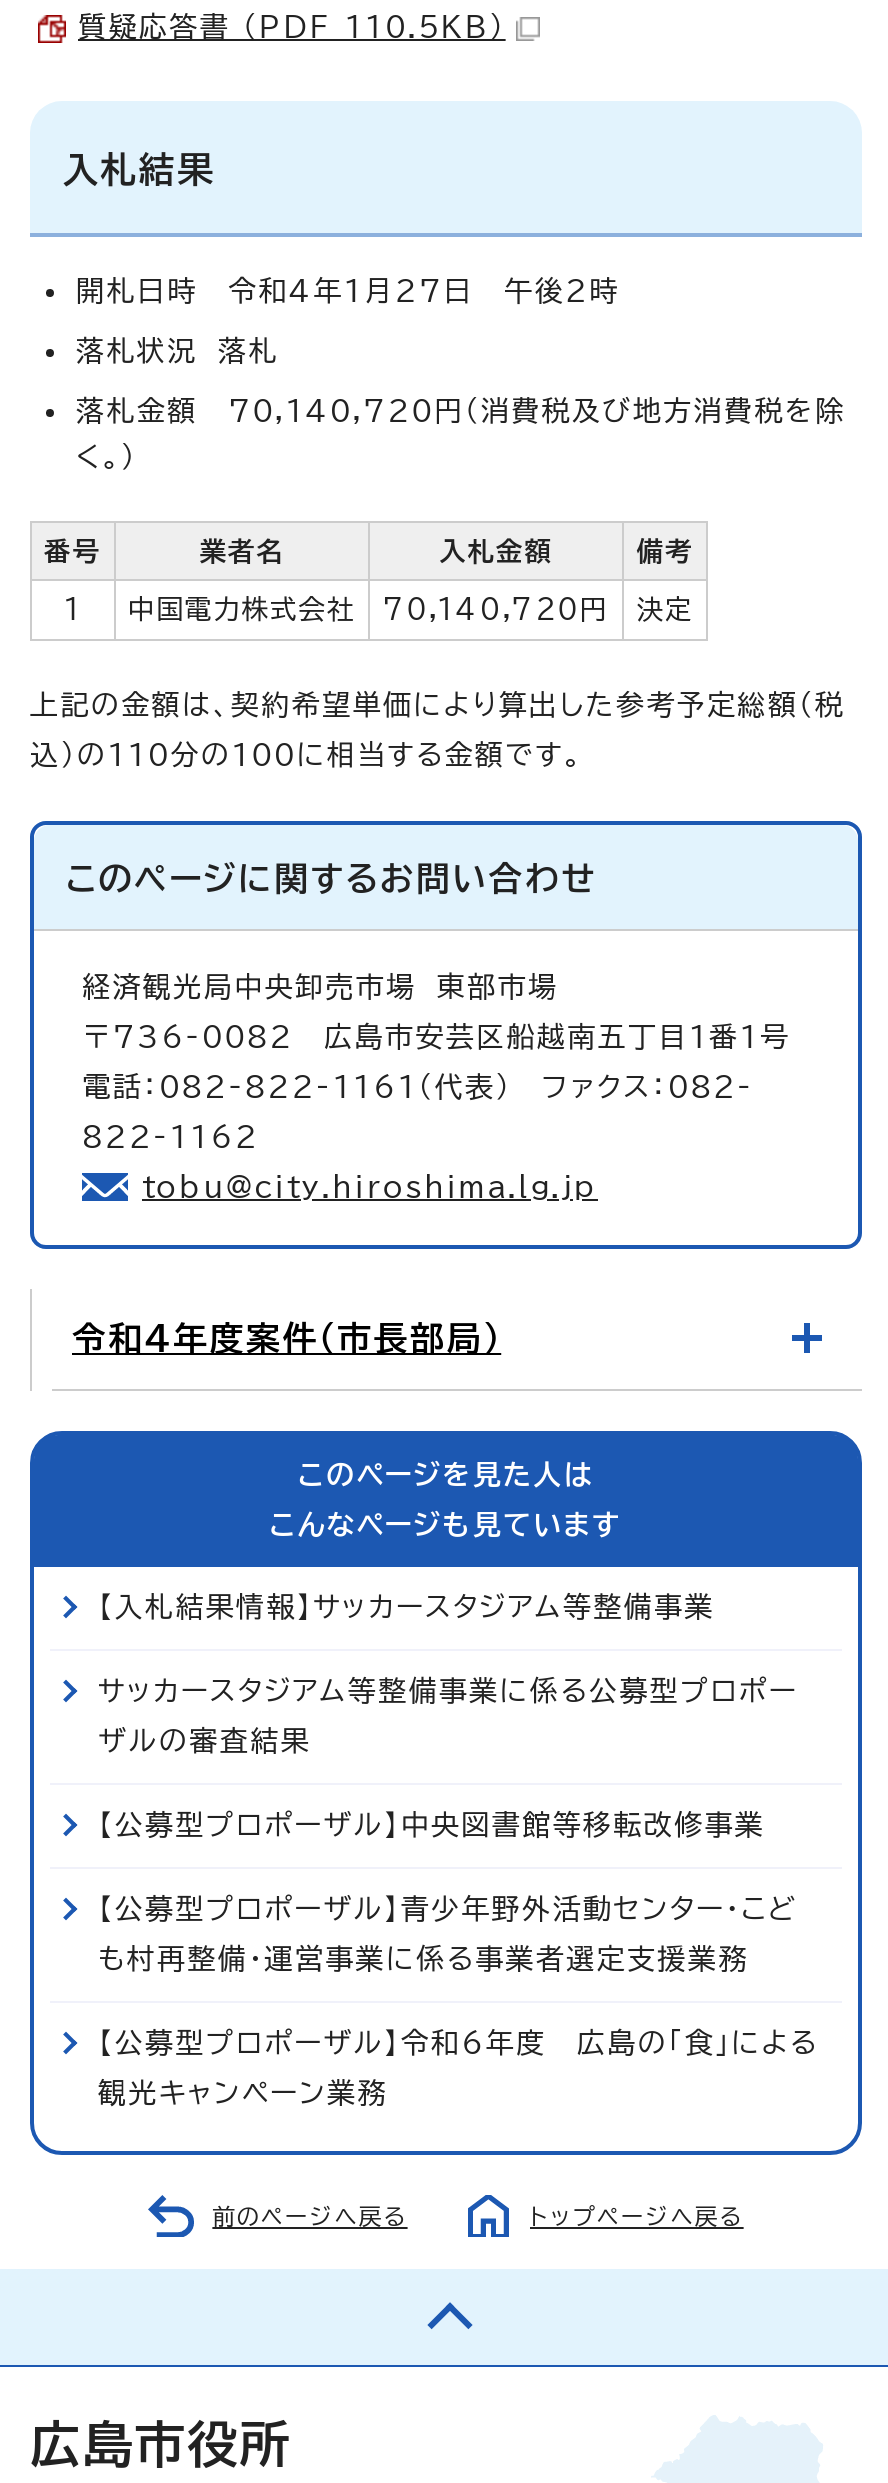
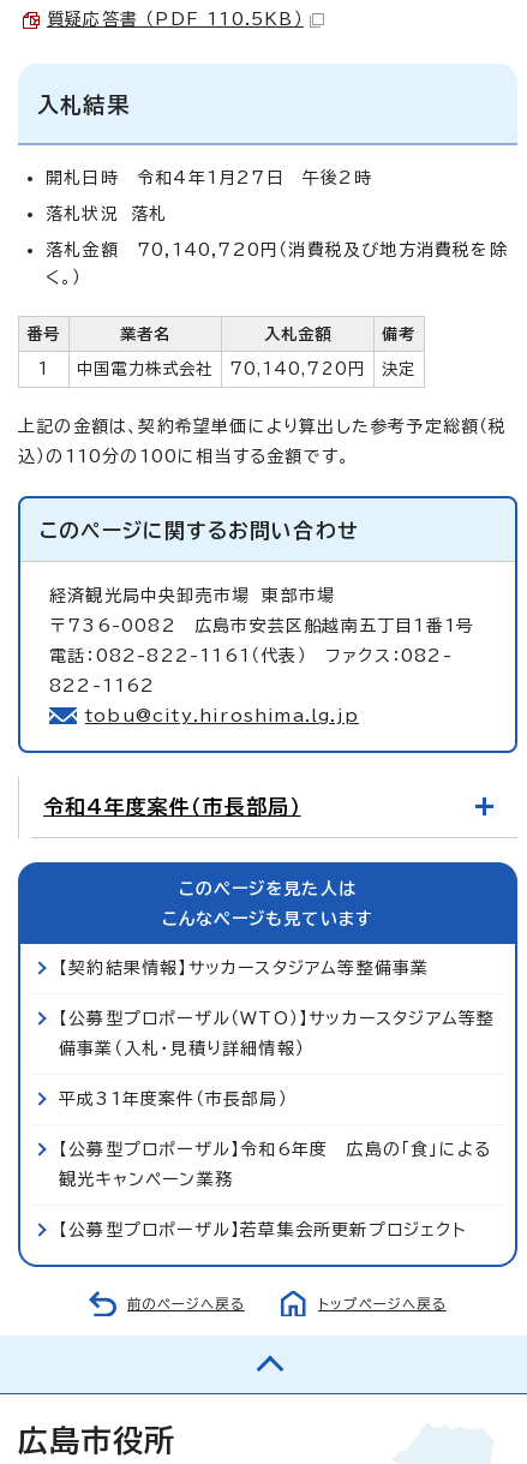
- 【入札結果情報】サッカースタジアム等整備事業
- サッカースタジアム等整備事業に係る公募型プロポー
- ザルの審査結果
- 【公募型プロポーザル】中央図書館等移転改修事業
- 【公募型プロポーザル】青少年野外活動センター・こど
- も村再整備・運営事業に係る事業者選定支援業務
+ 【契約結果情報】サッカースタジアム等整備事業
+ 【公募型プロポーザル（WTO）】サッカースタジアム等整
+ 備事業（入札・見積り詳細情報）
+ 平成31年度案件（市長部局）

moved up: 【公募型プロポーザル】令和6年度 広島の「食」による | 観光キャンペーン業務

+ 【公募型プロポーザル】若草集会所更新プロジェクト
